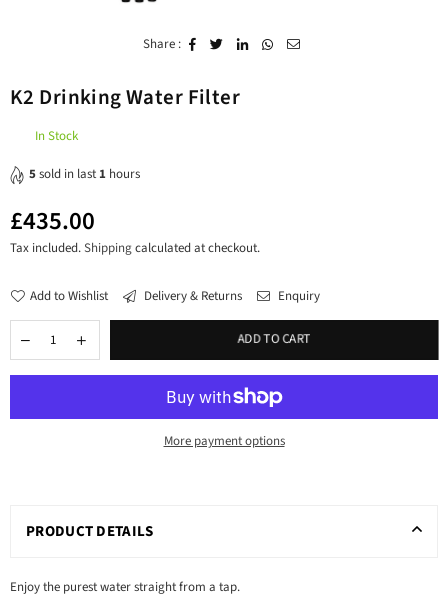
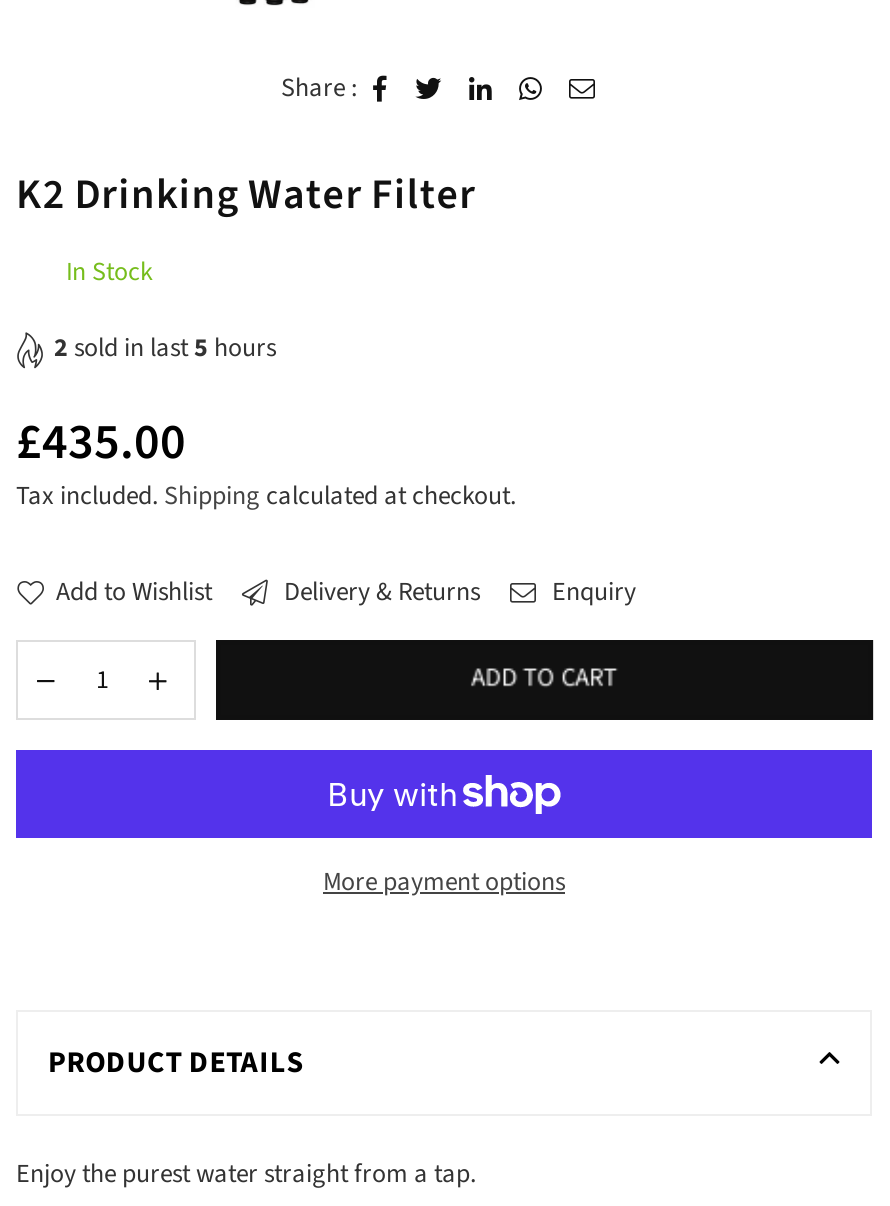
- 5 sold in last 1 hours
+ 2 sold in last 5 hours
